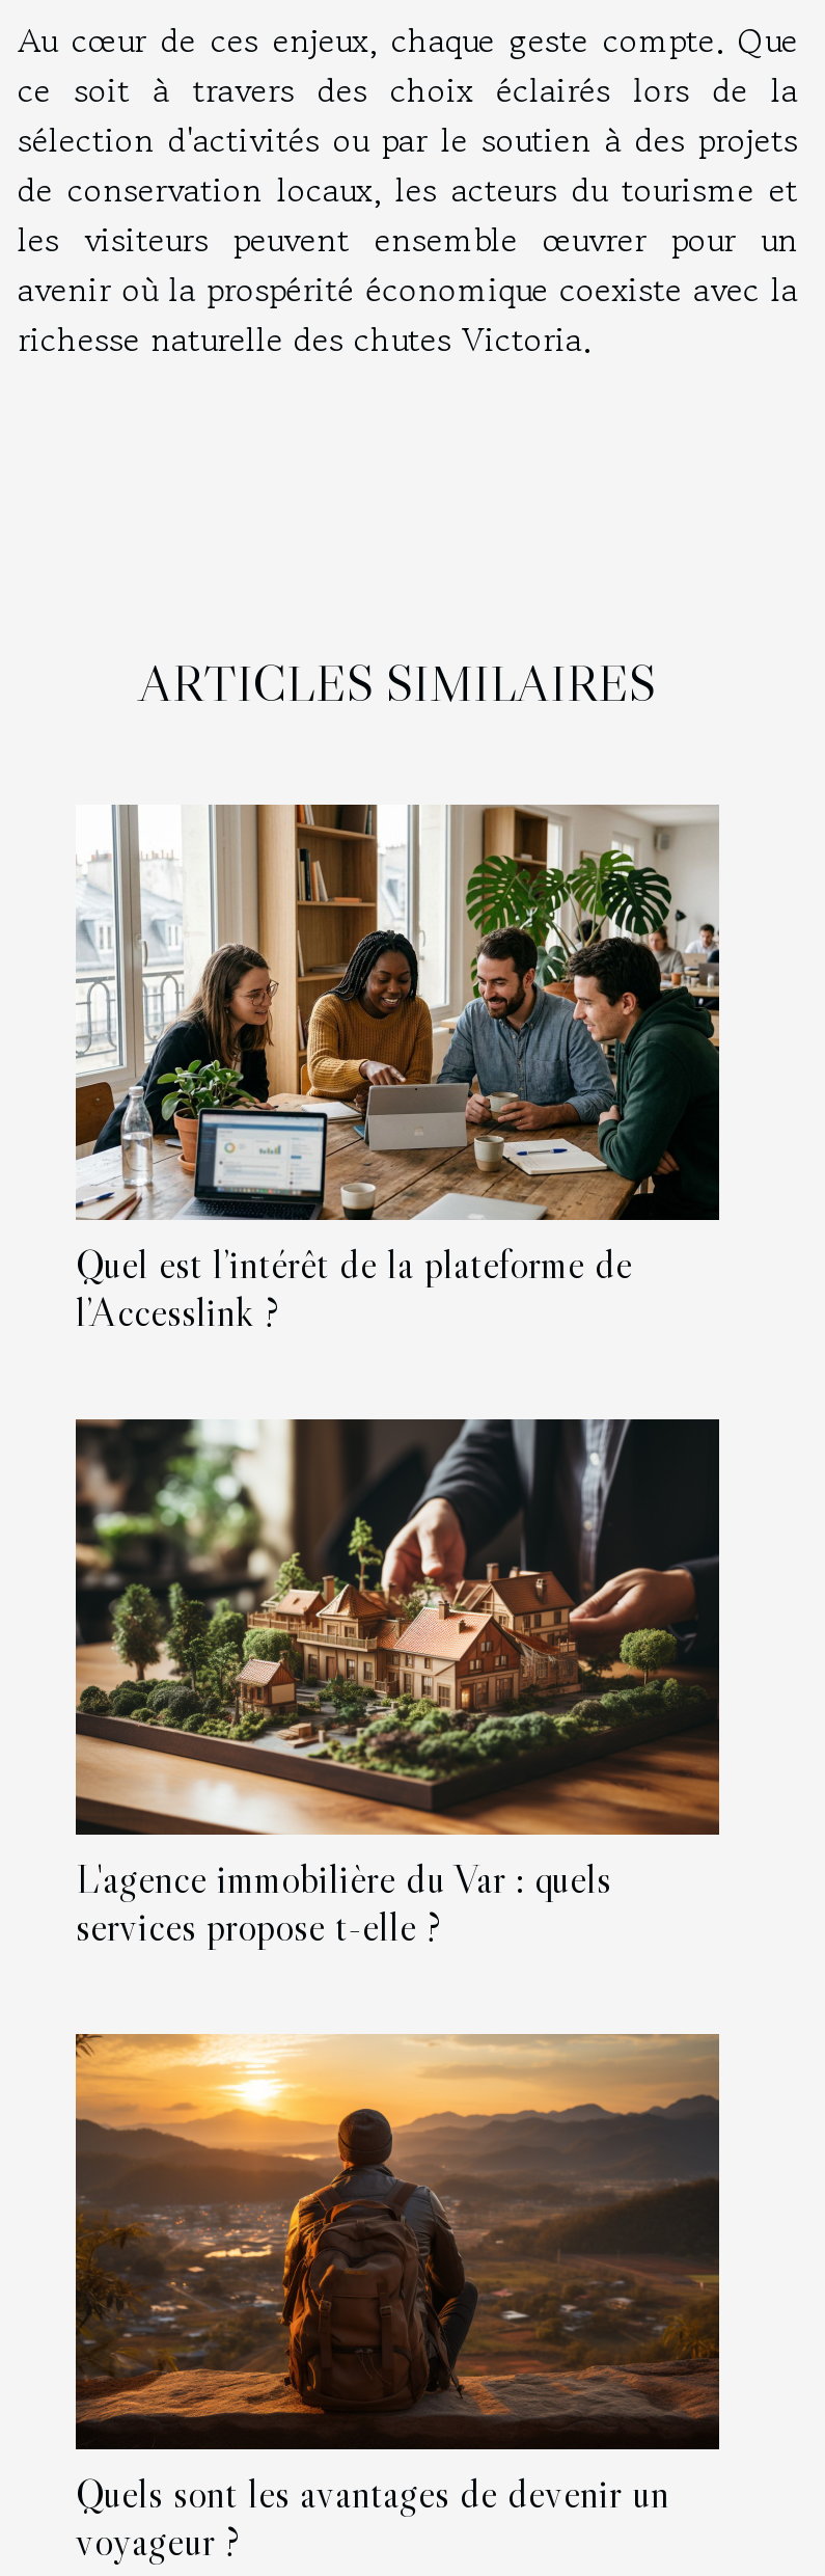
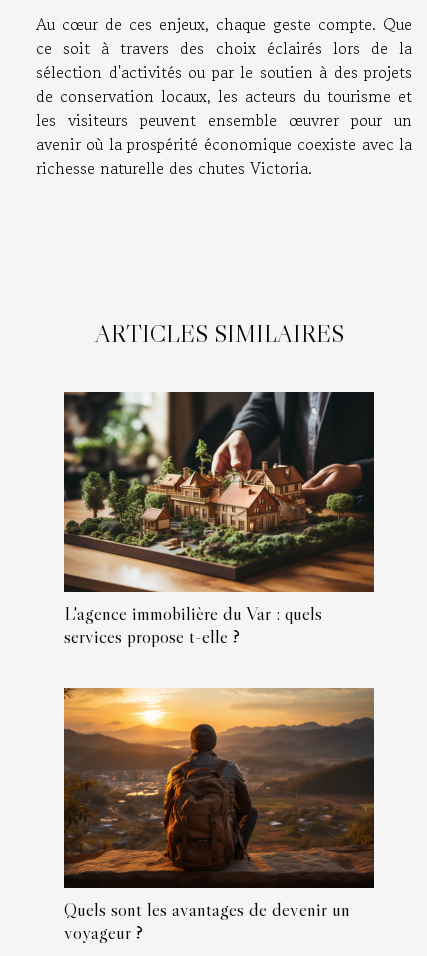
- [image]
- Quel est l’intérêt de la plateforme de
- l’Accesslink ?
